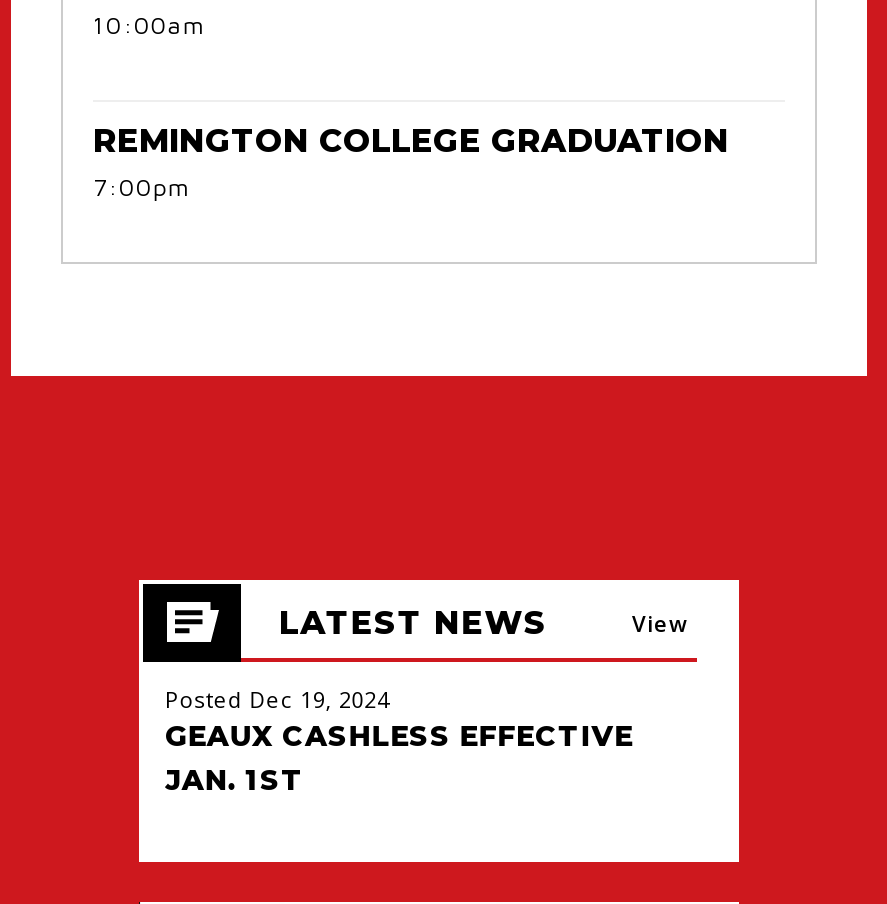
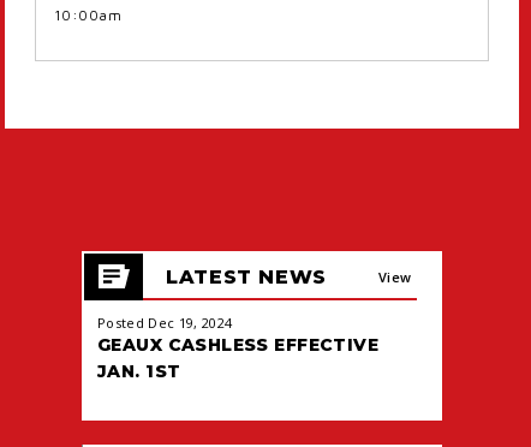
- REMINGTON COLLEGE GRADUATION
- 7:00pm
